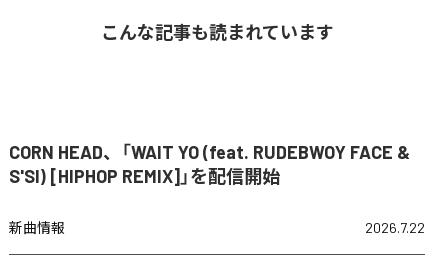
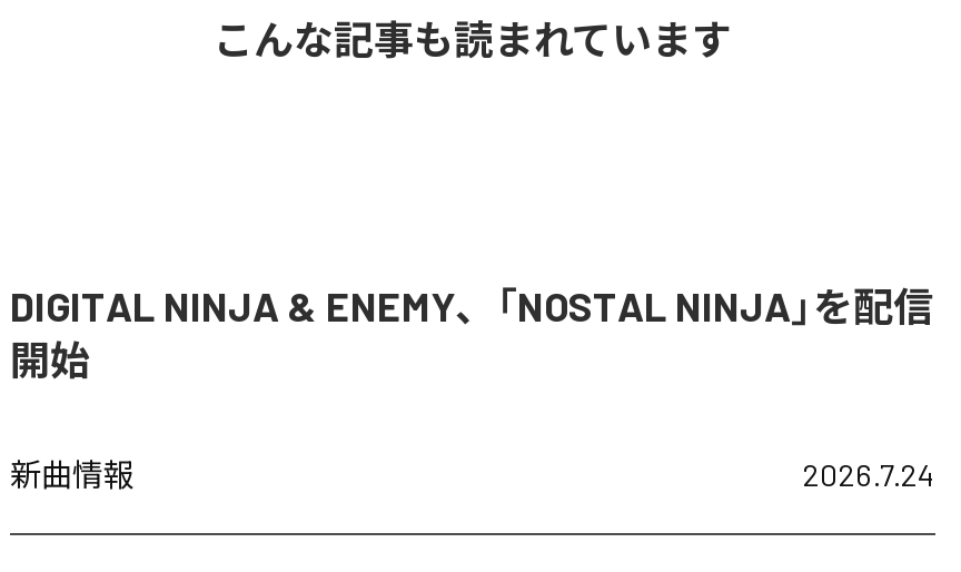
- CORN HEAD、「WAIT YO (feat. RUDEBWOY FACE &
- S'SI) [HIPHOP REMIX]」を配信開始
+ DIGITAL NINJA & ENEMY、「NOSTAL NINJA」を配信
+ 開始

- 2026.7.22
+ 2026.7.24
